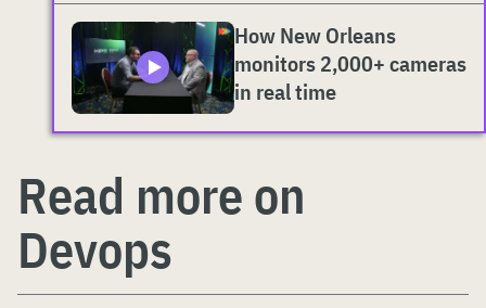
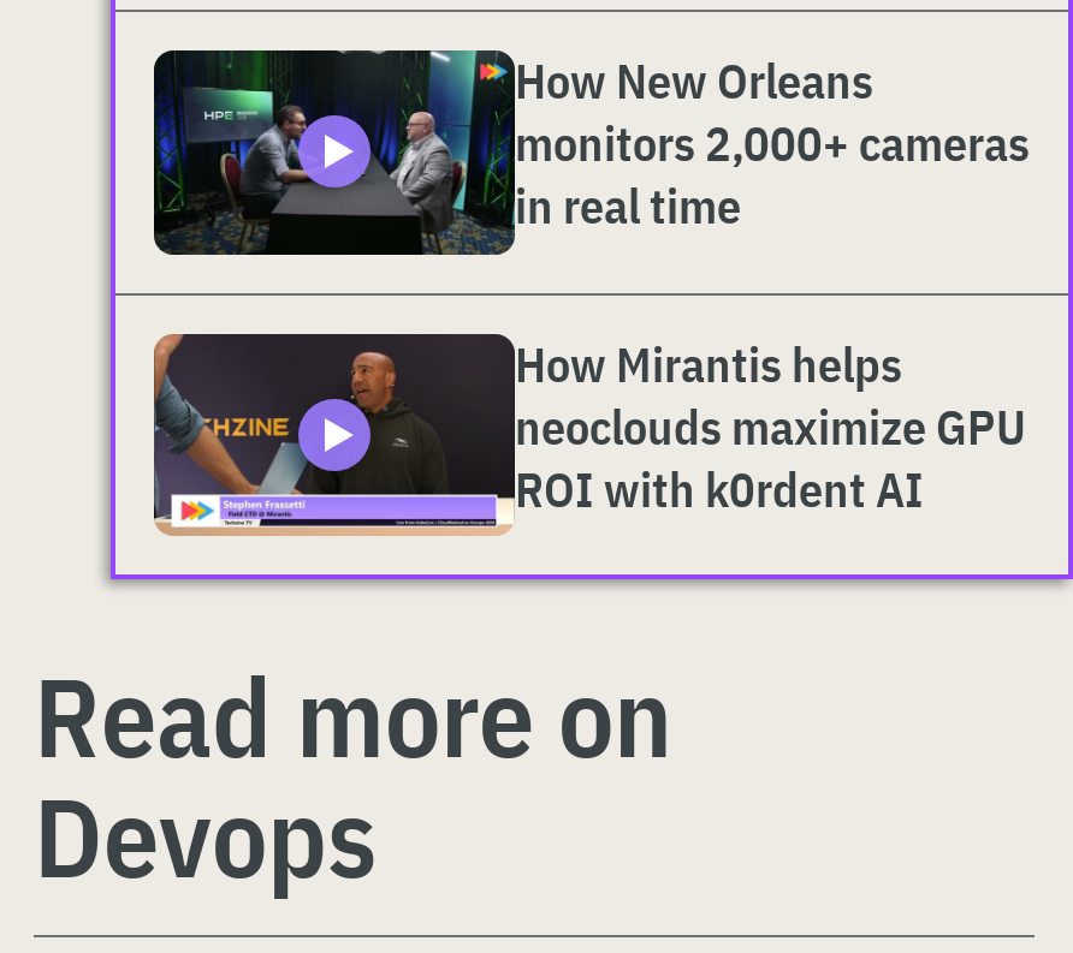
+ [image]
+ How Mirantis helps
+ neoclouds maximize GPU
+ ROI with k0rdent AI
